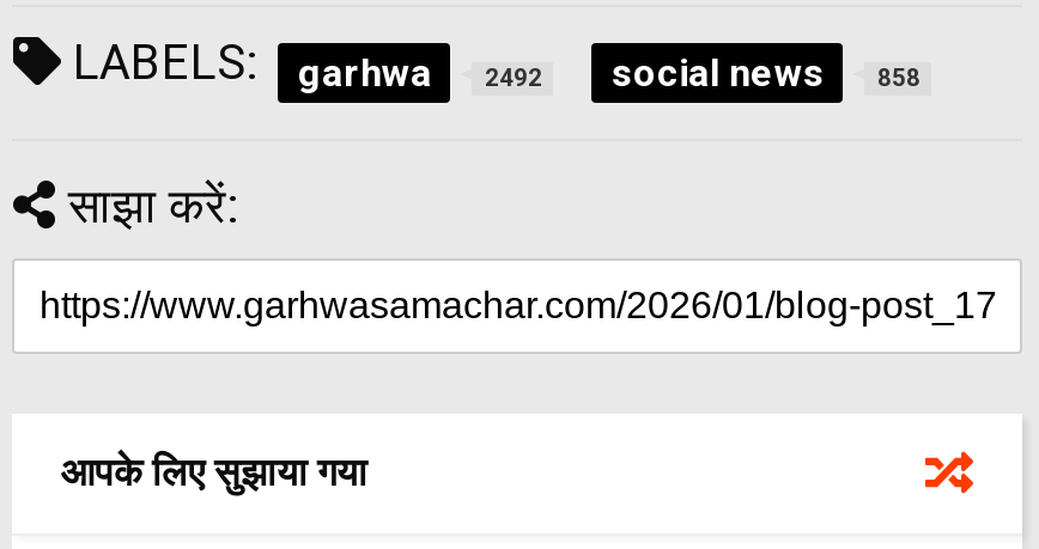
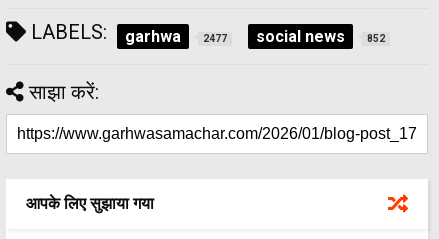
- LABELS: garhwa 2492
+ LABELS: garhwa 2477

- social news 858
+ social news 852
